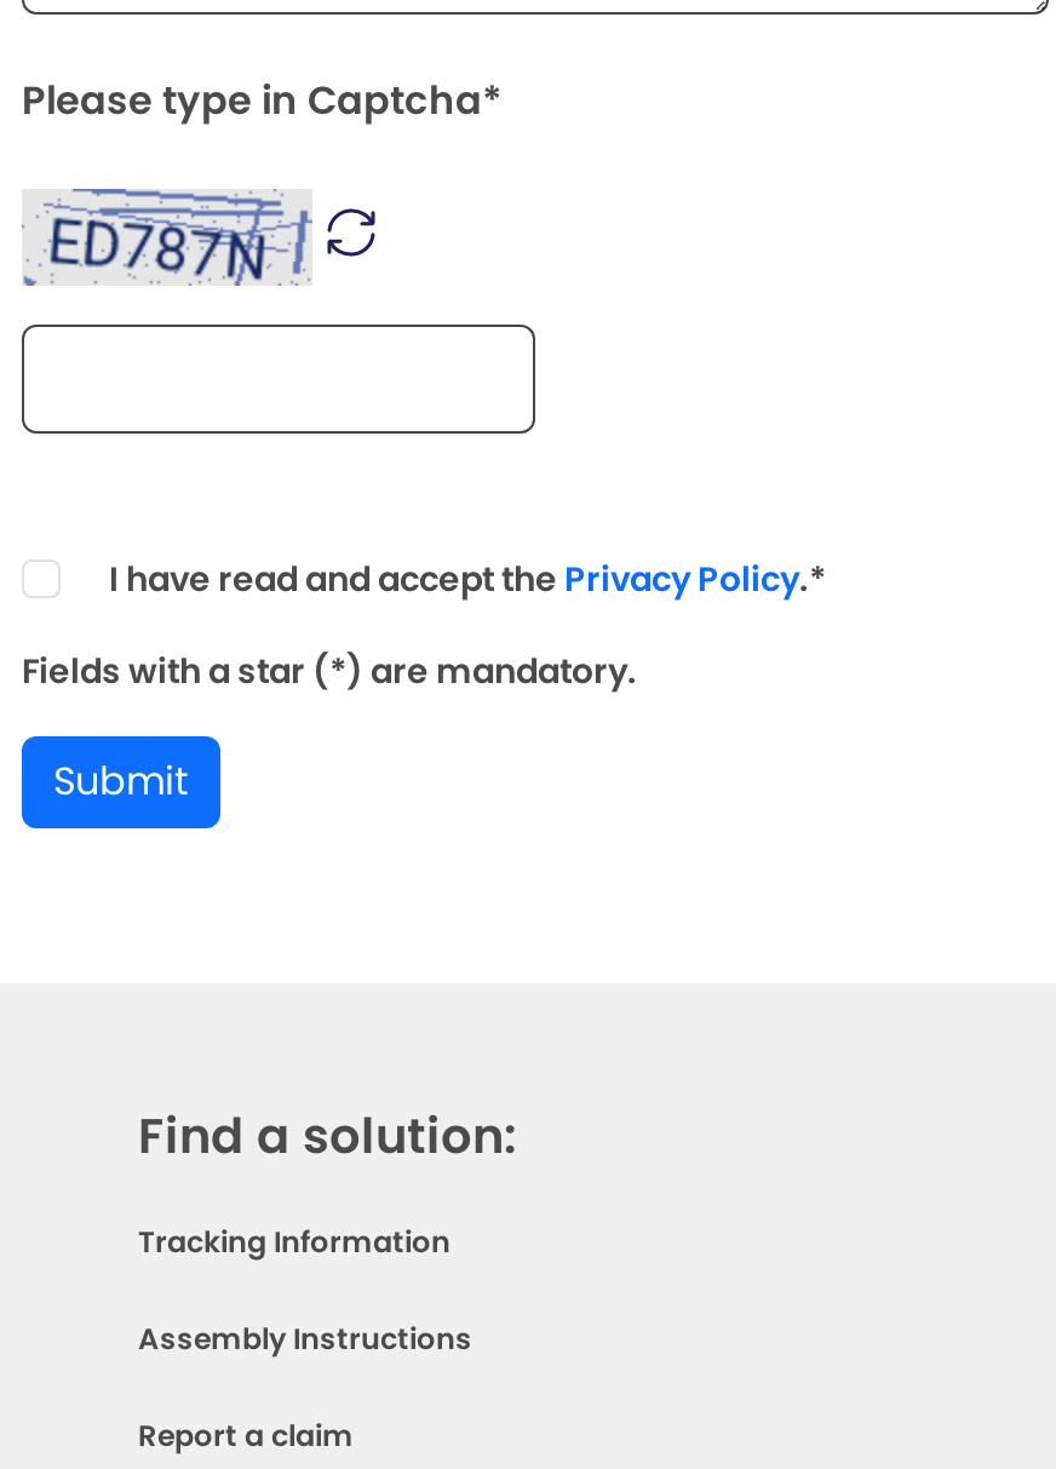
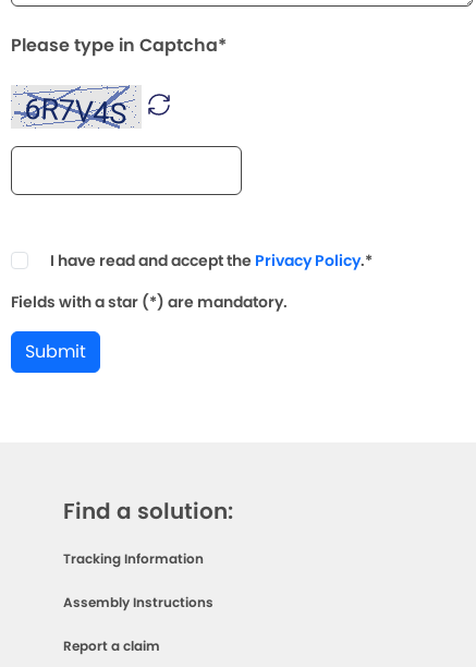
- [image]
+ [image]
